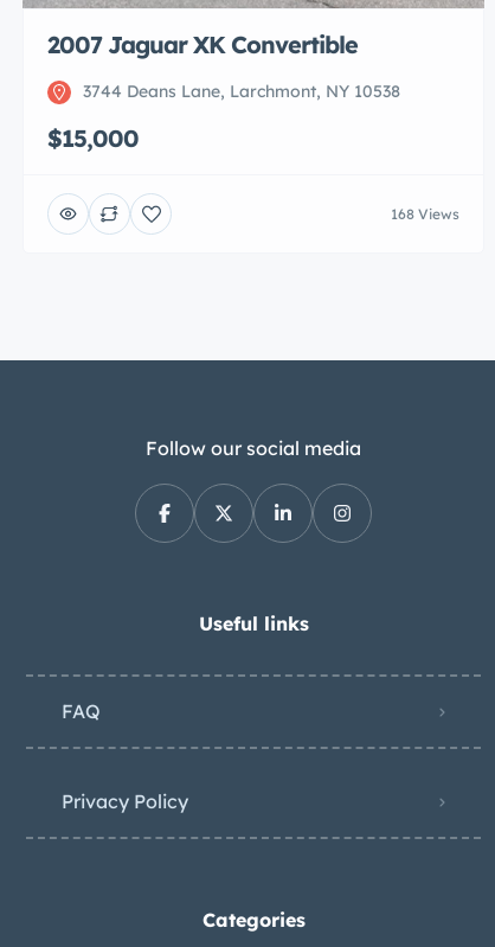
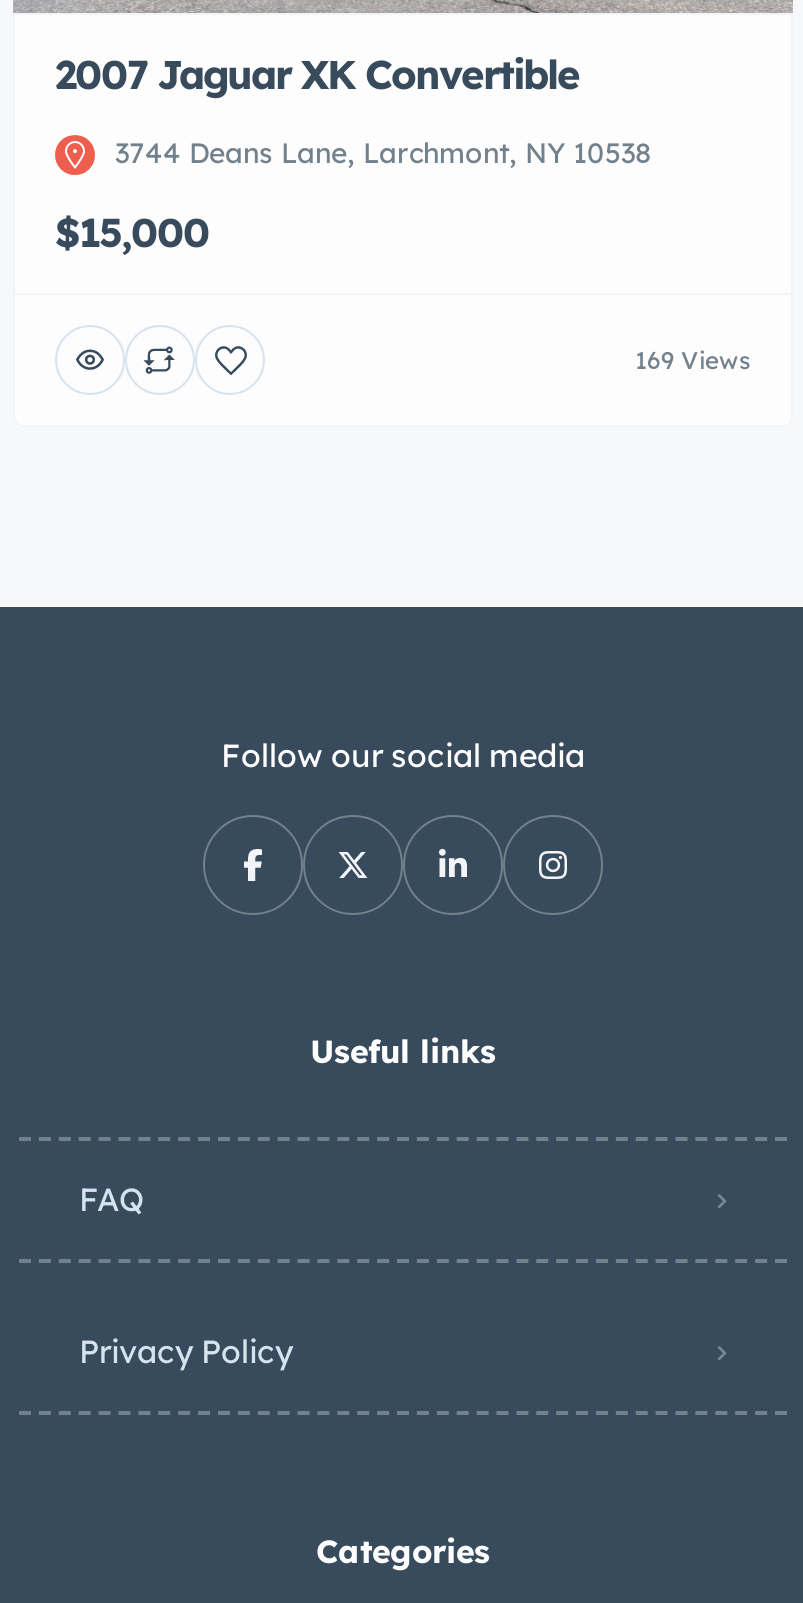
- 168 Views
+ 169 Views
